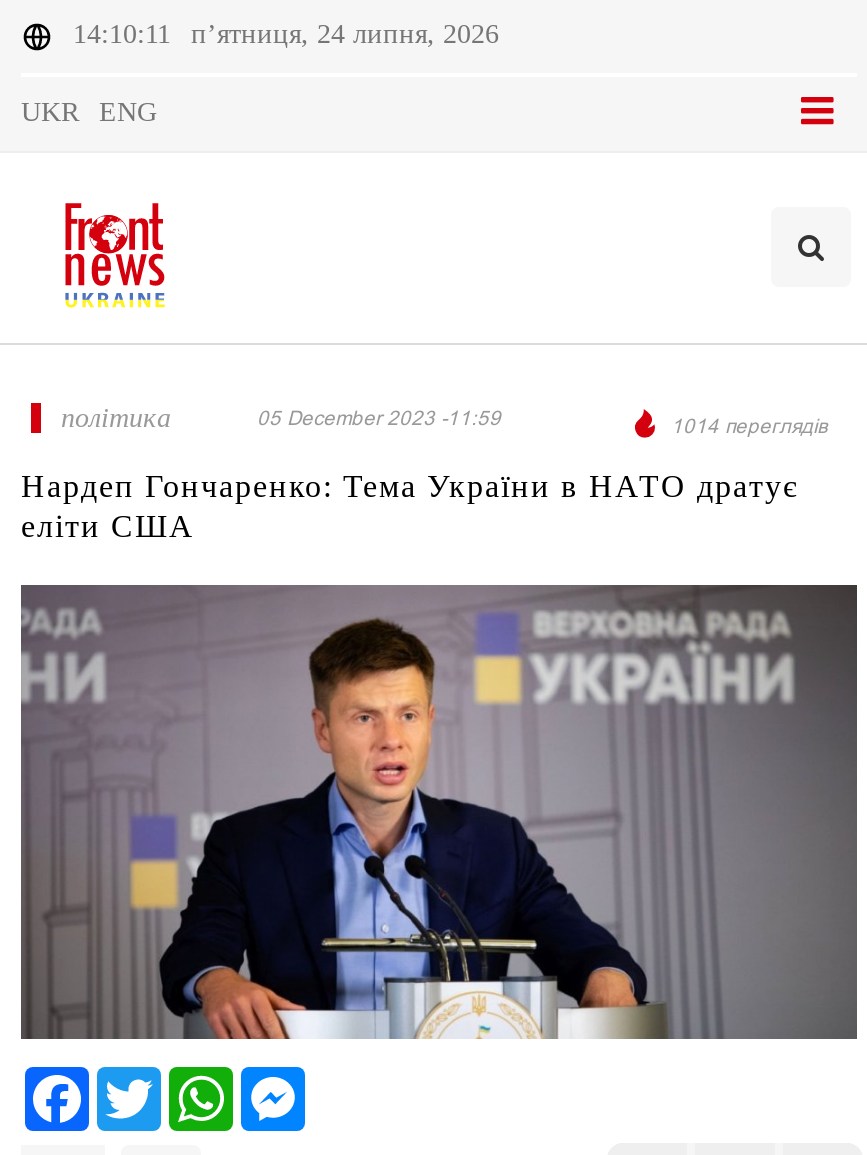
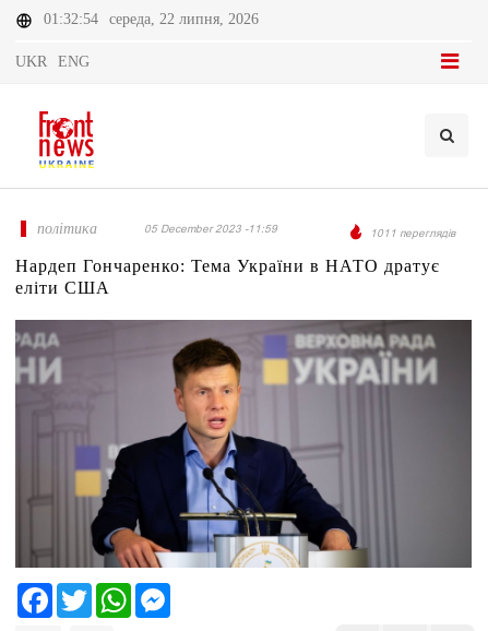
- 14:10:11
+ 01:32:54

- п’ятниця, 24 липня, 2026
+ середа, 22 липня, 2026

- 1014 переглядів
+ 1011 переглядів
